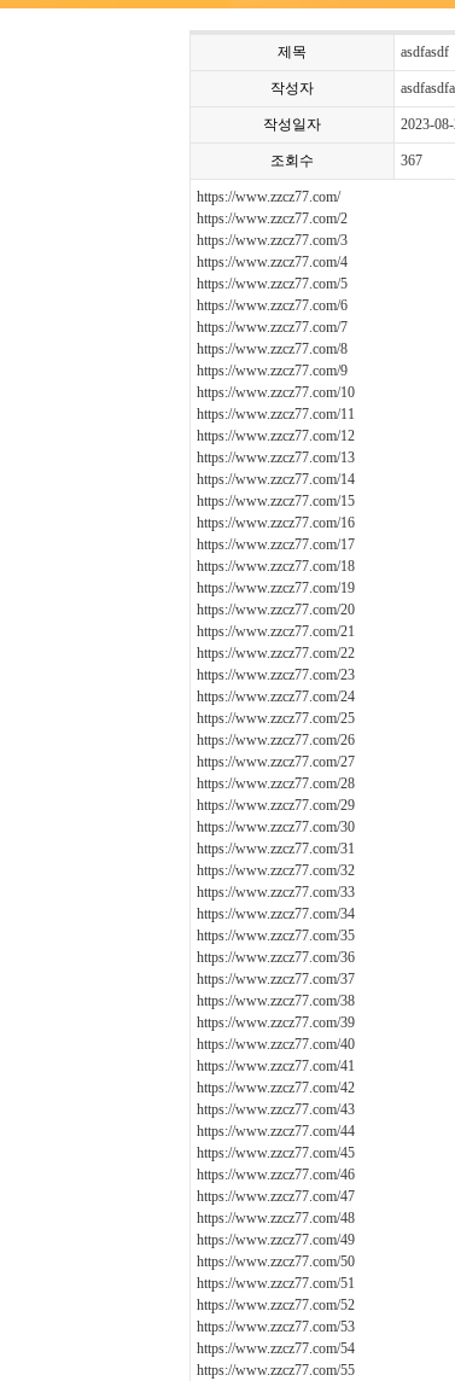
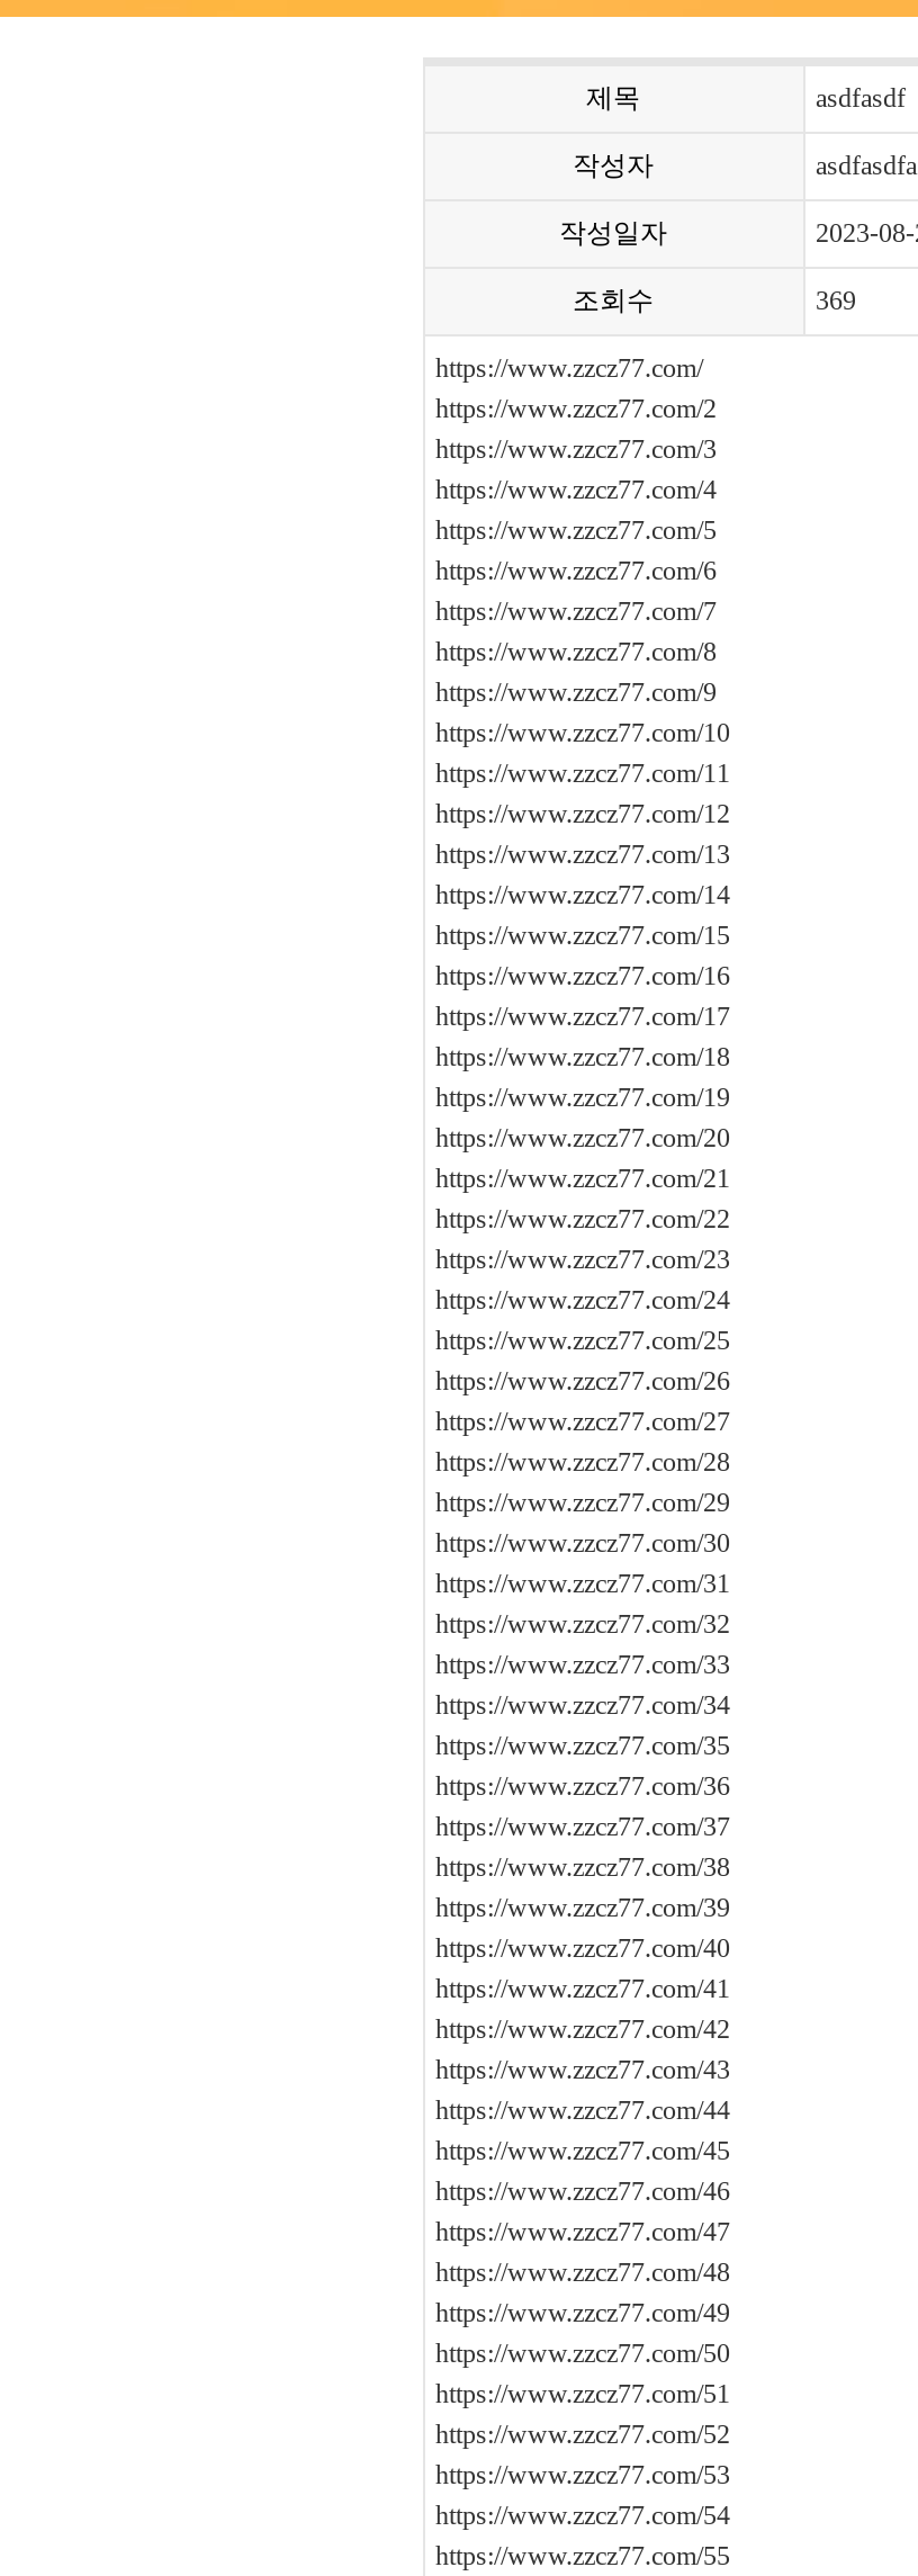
- 367
+ 369
